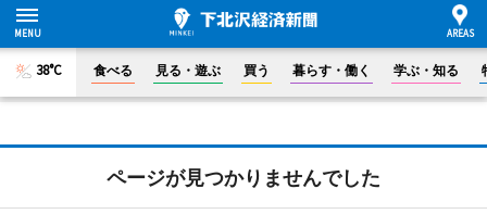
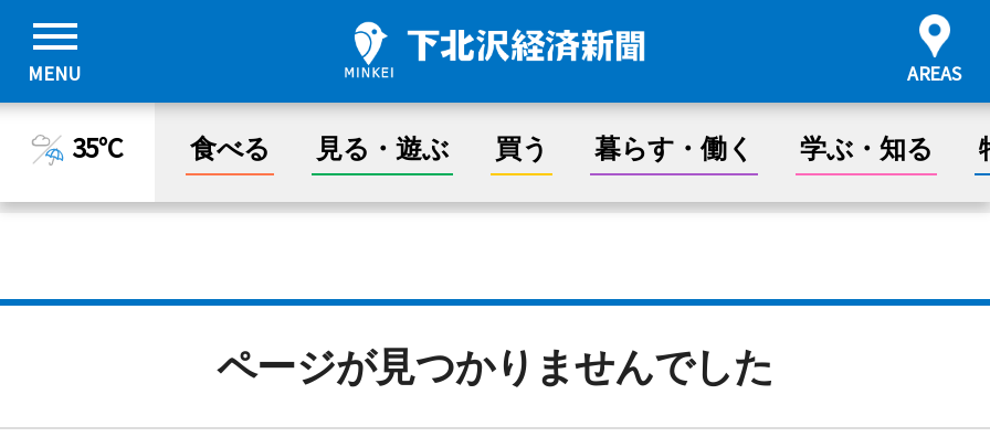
- 38°C
+ 35°C
